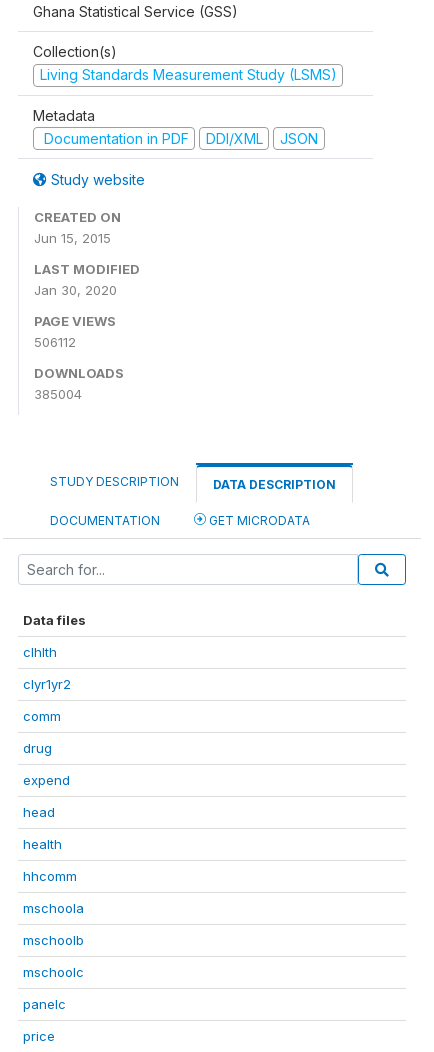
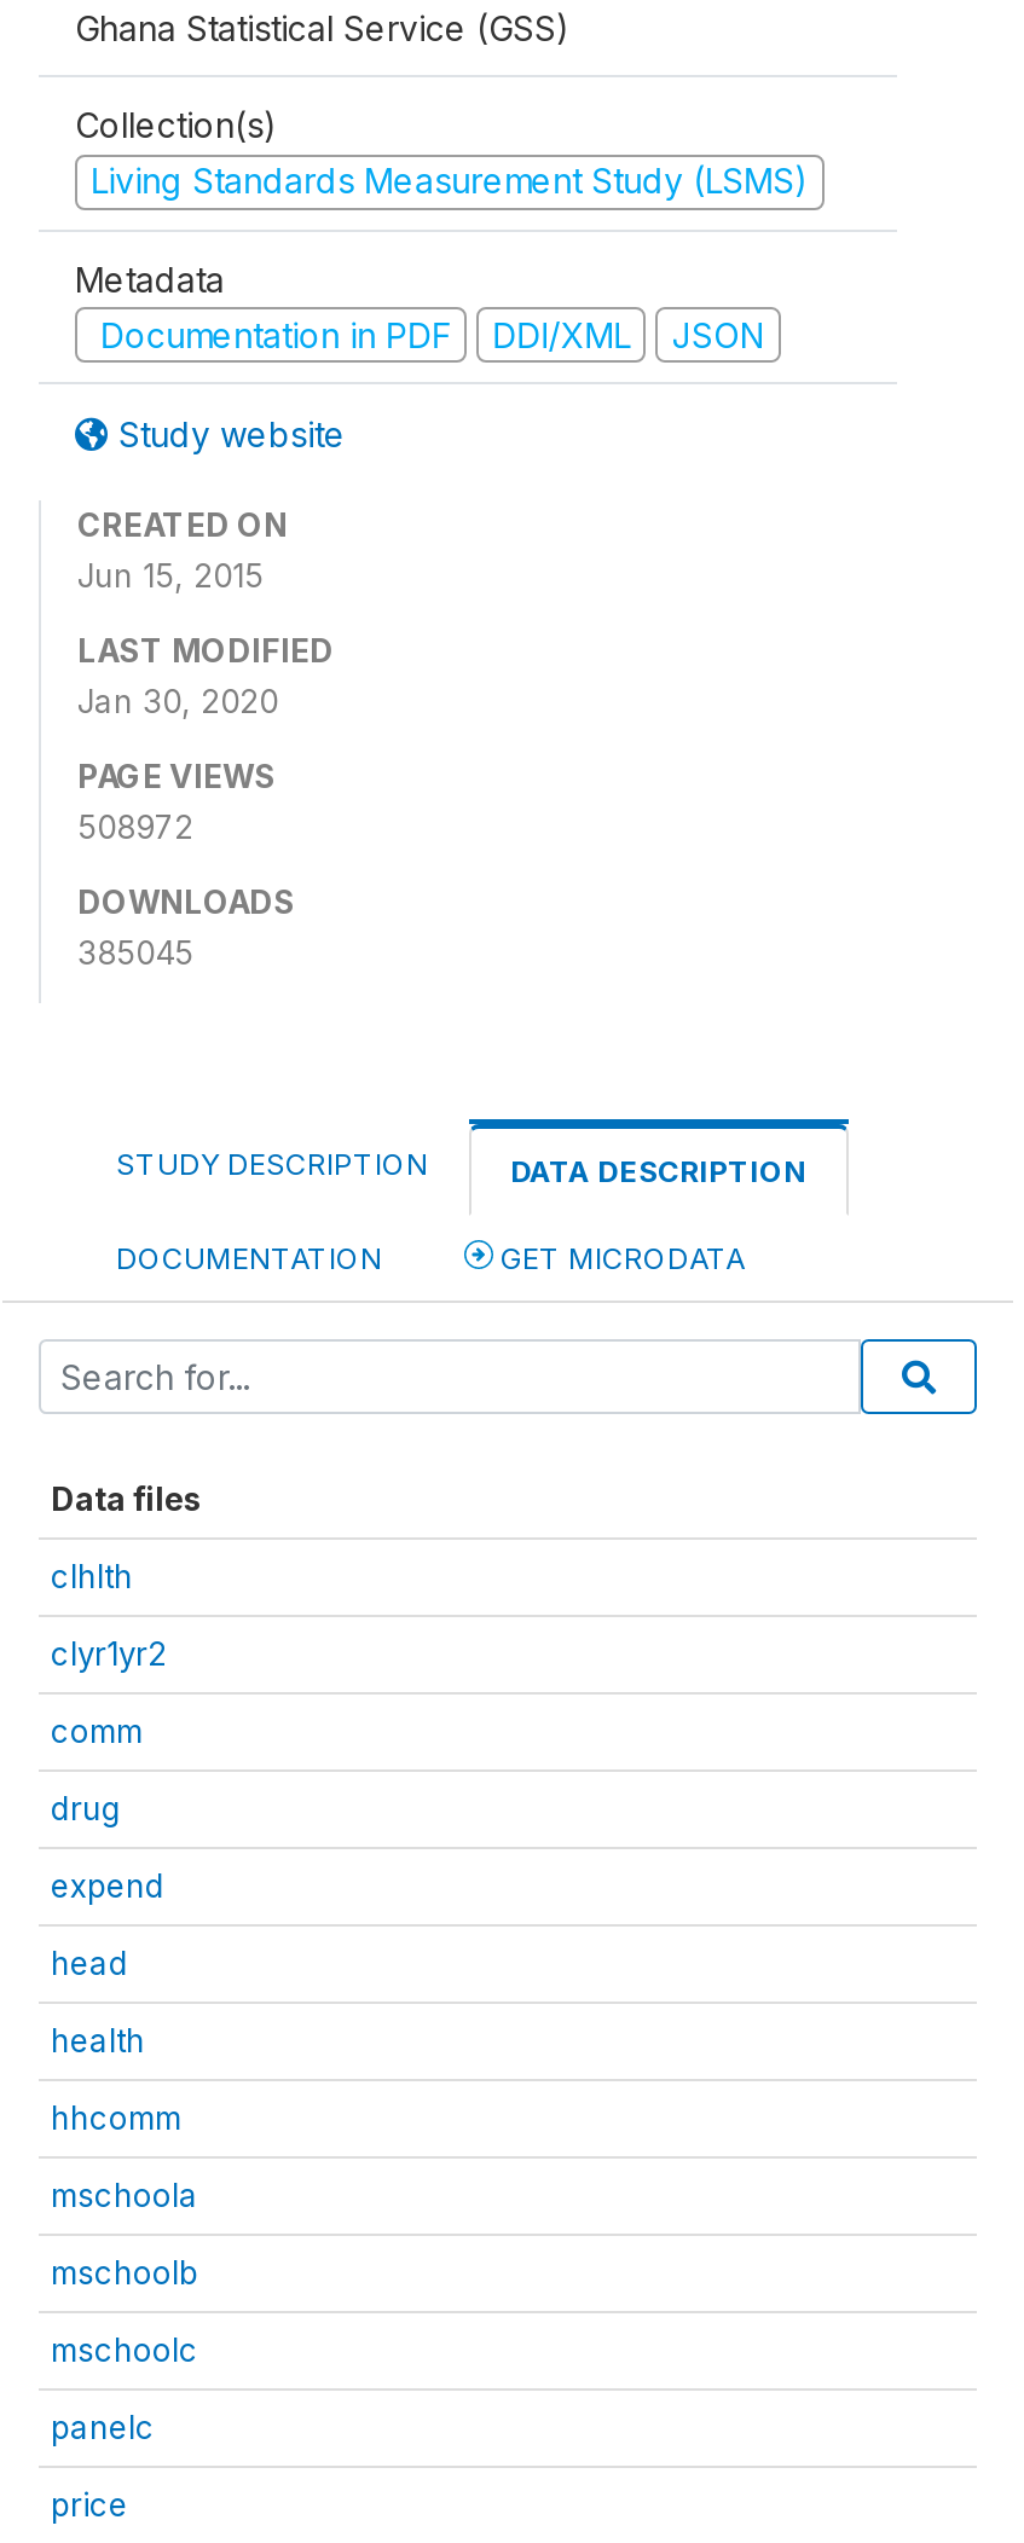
- 506112
+ 508972

- 385004
+ 385045
